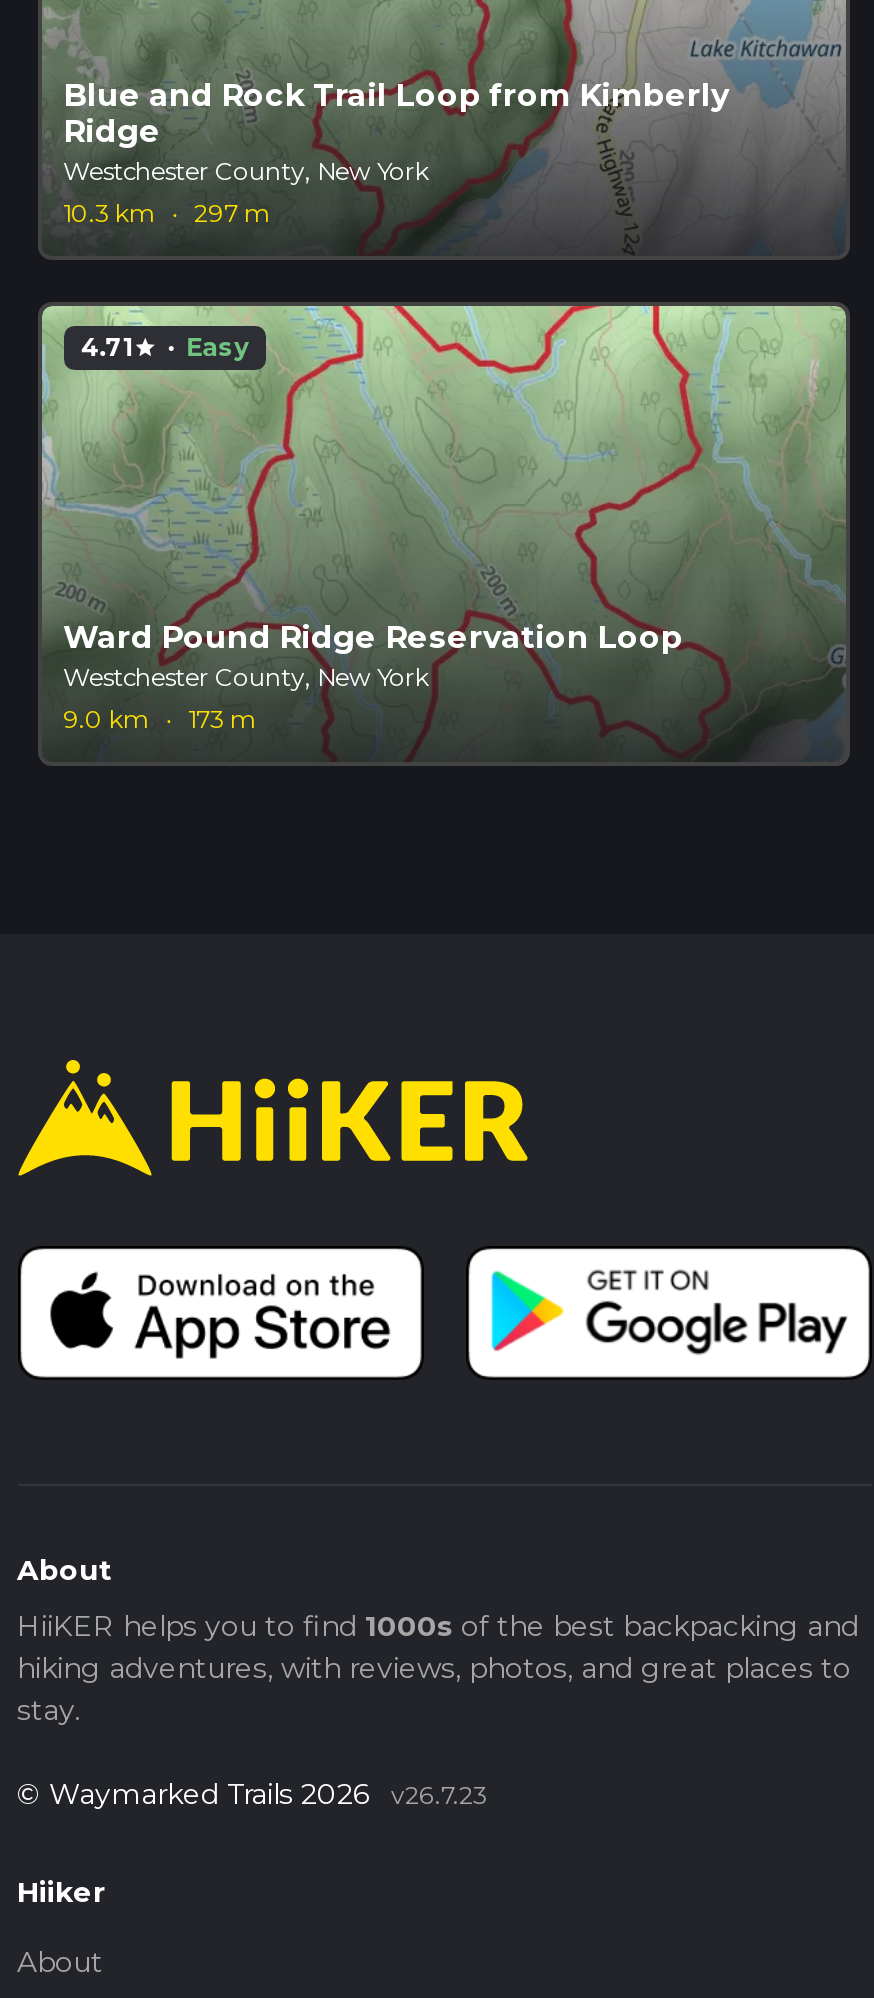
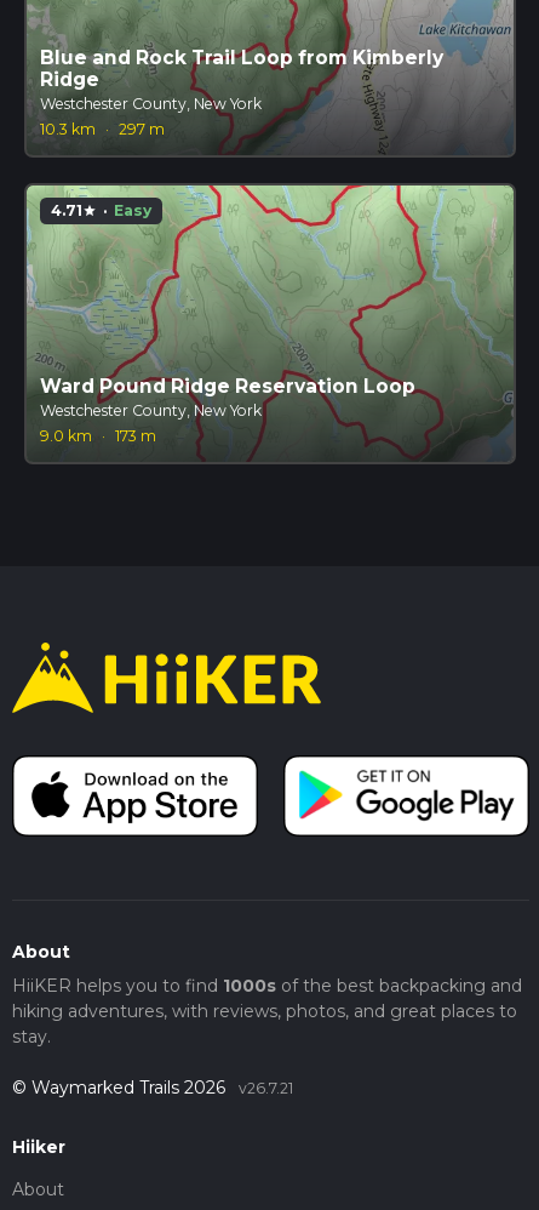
- © Waymarked Trails 2026 v26.7.23
+ © Waymarked Trails 2026 v26.7.21
